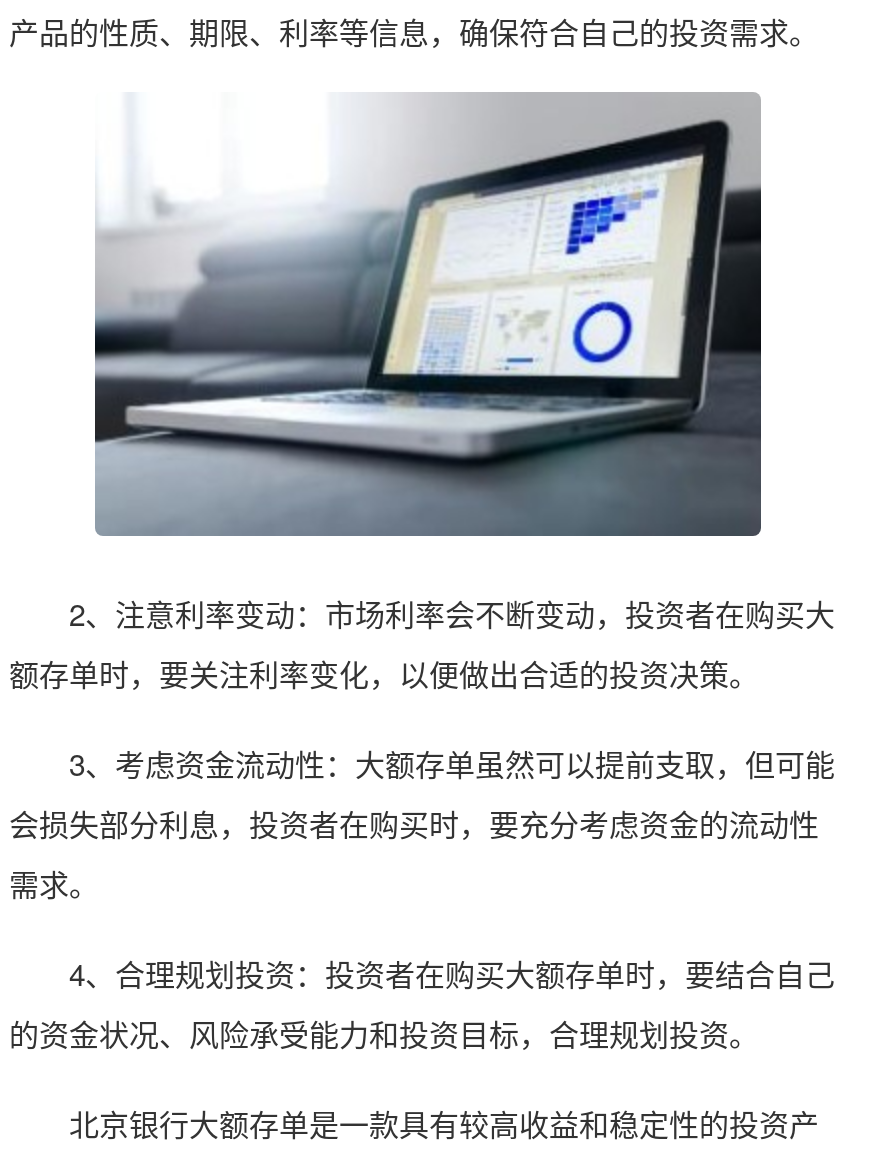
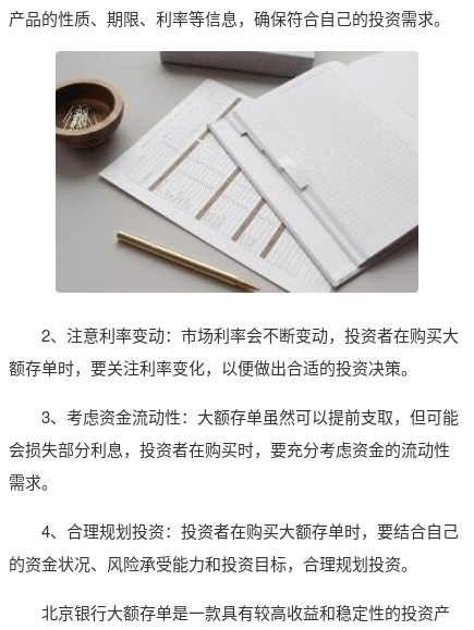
- [image]
+ [image]
